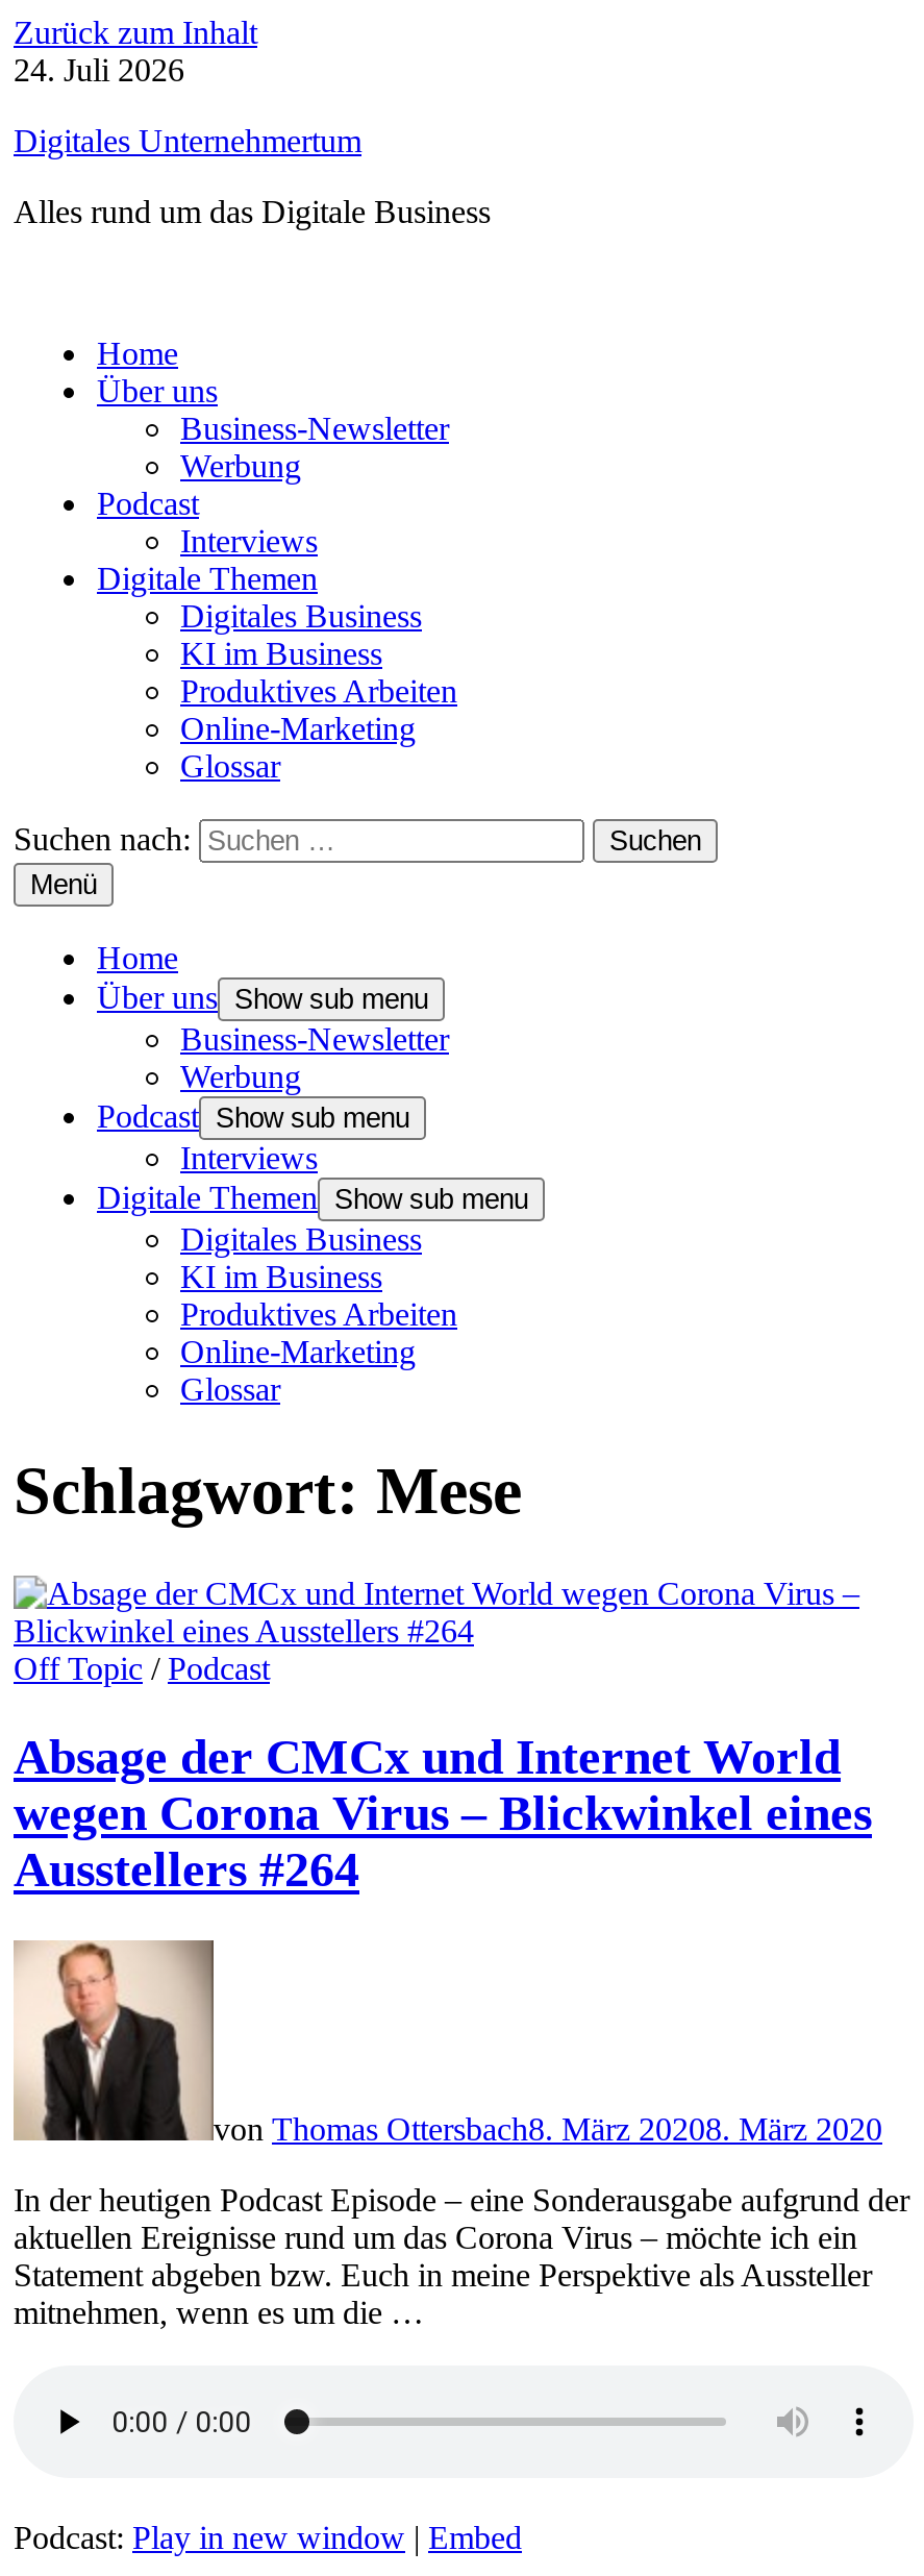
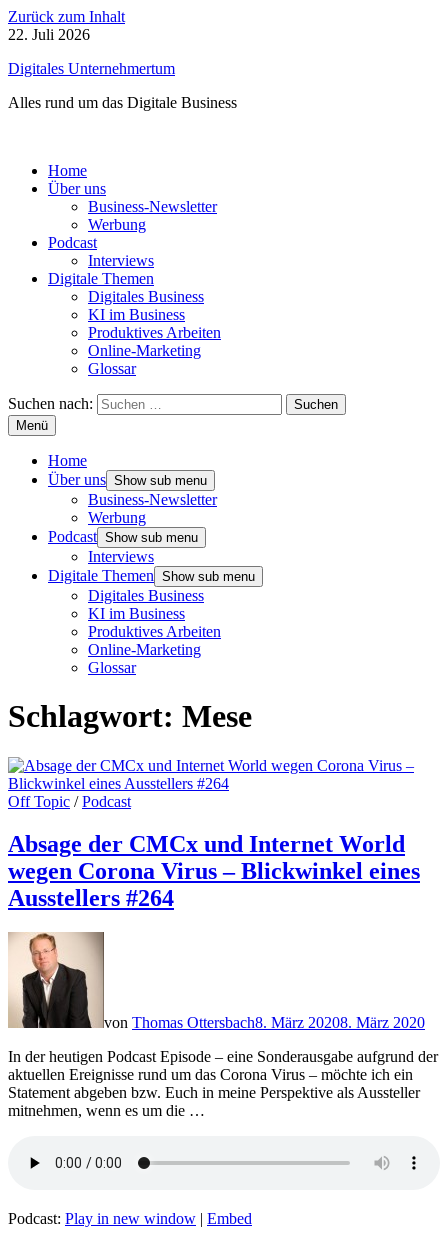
- 24. Juli 2026
+ 22. Juli 2026
